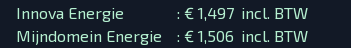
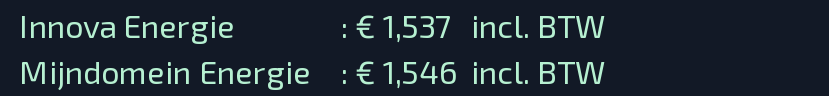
- : € 1,497 incl. BTW
+ : € 1,537 incl. BTW

- Mijndomein Energie : € 1,506 incl. BTW
+ Mijndomein Energie : € 1,546 incl. BTW
